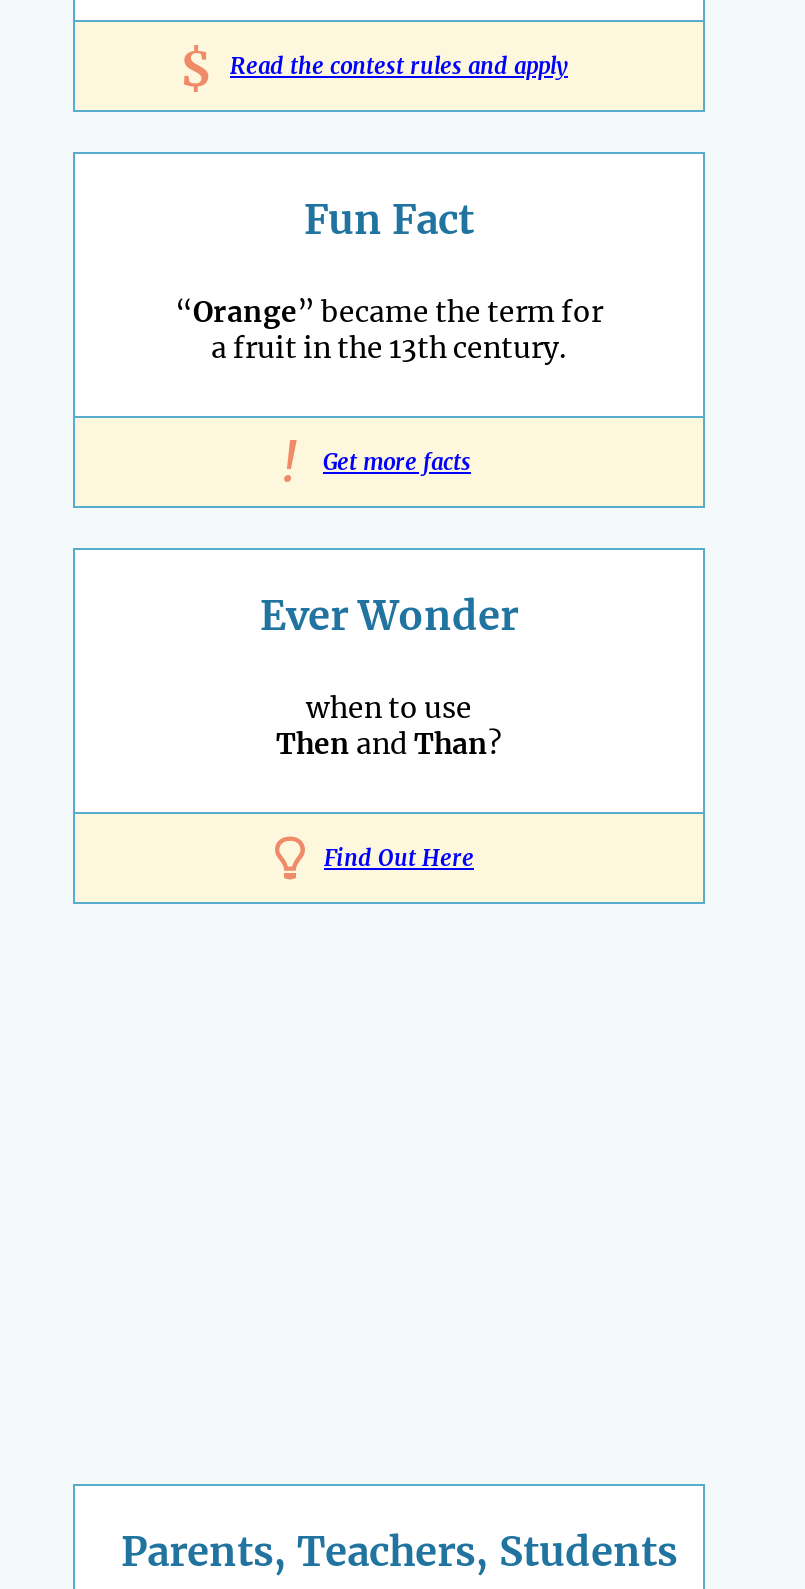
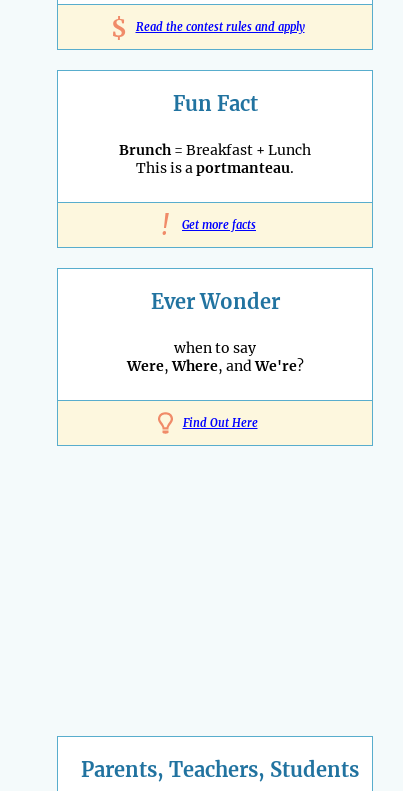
- “Orange” became the term for
- a fruit in the 13th century.
+ Brunch = Breakfast + Lunch
+ This is a portmanteau.

- when to use
- Then and Than?
+ when to say
+ Were, Where, and We're?
